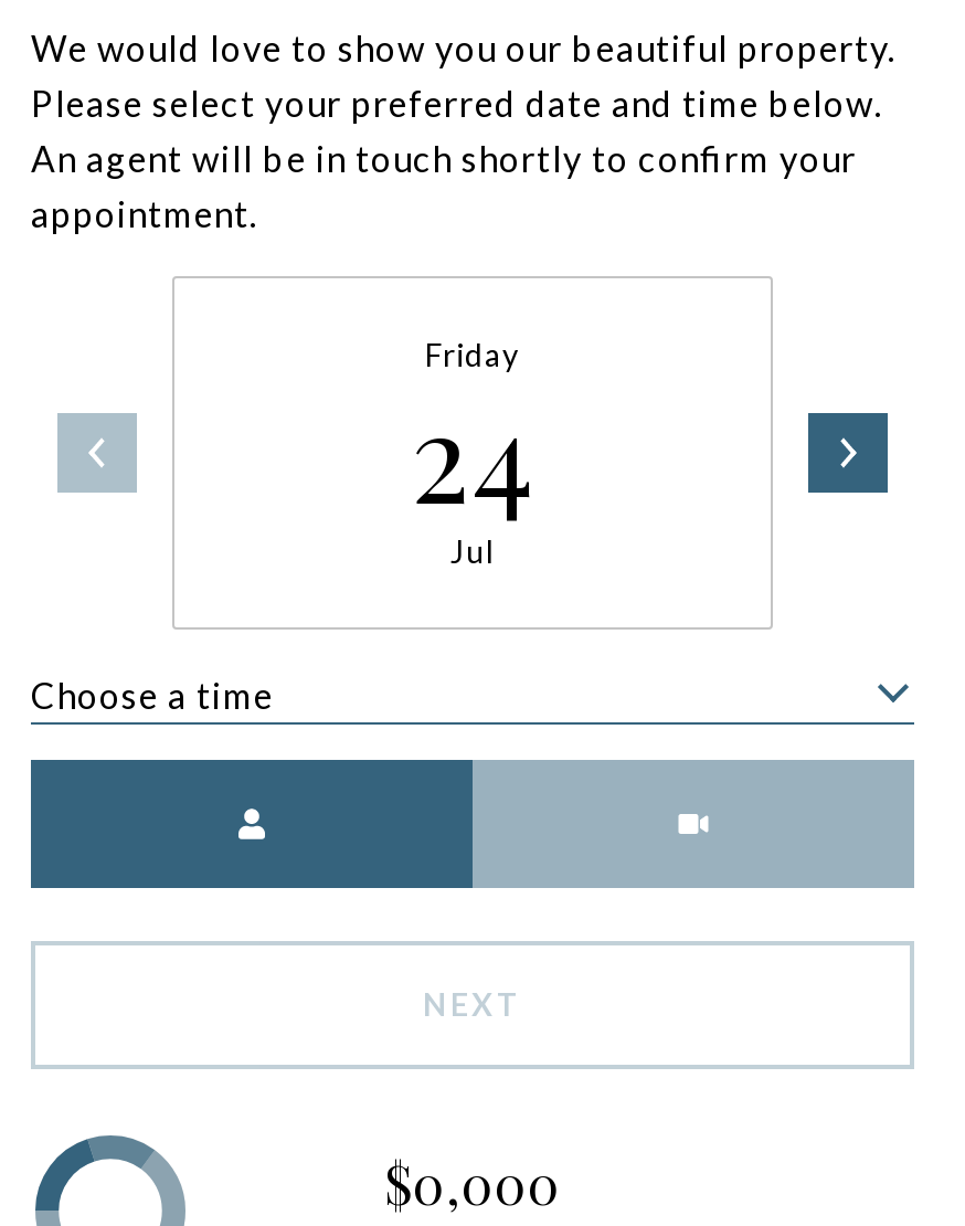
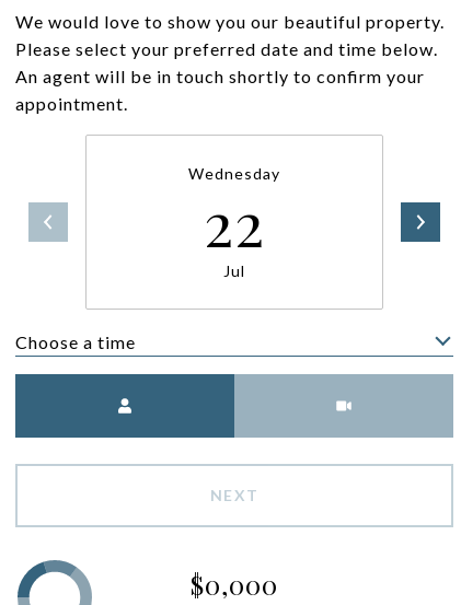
- Friday
- 24
+ Wednesday
+ 22
